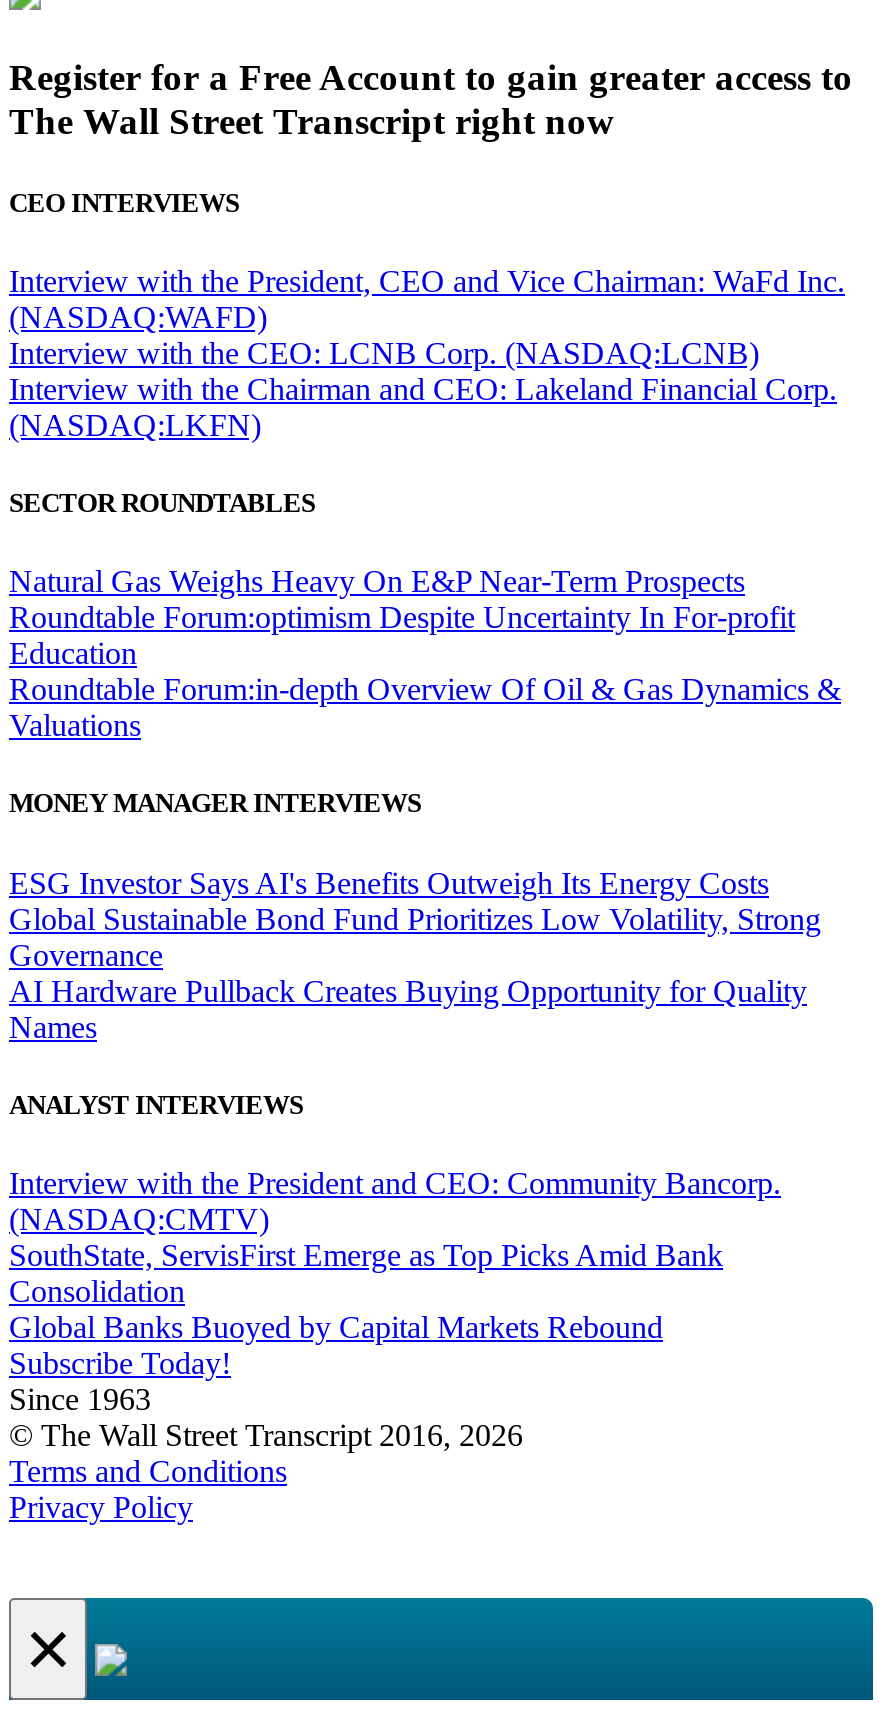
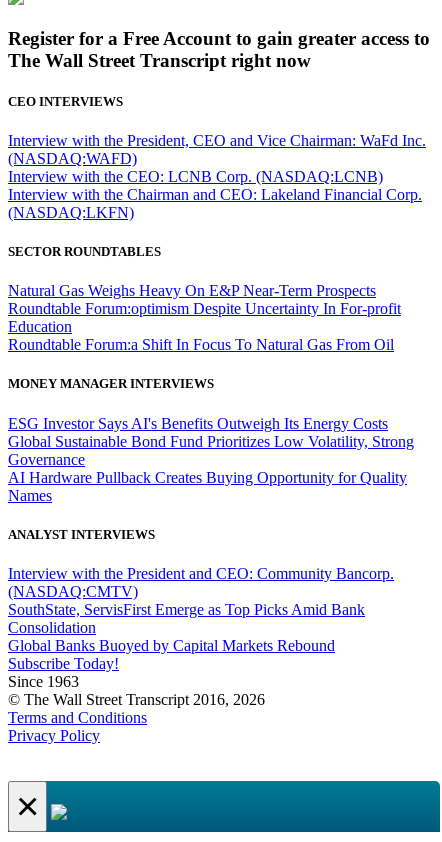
- Roundtable Forum:in-depth Overview Of Oil & Gas Dynamics &
- Valuations
+ Roundtable Forum:a Shift In Focus To Natural Gas From Oil
